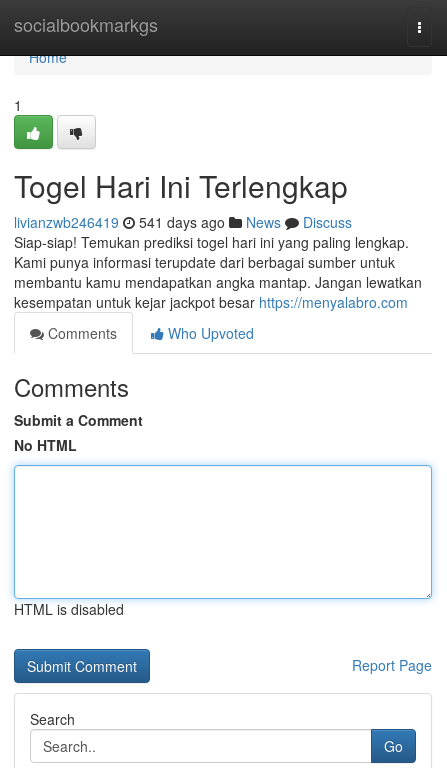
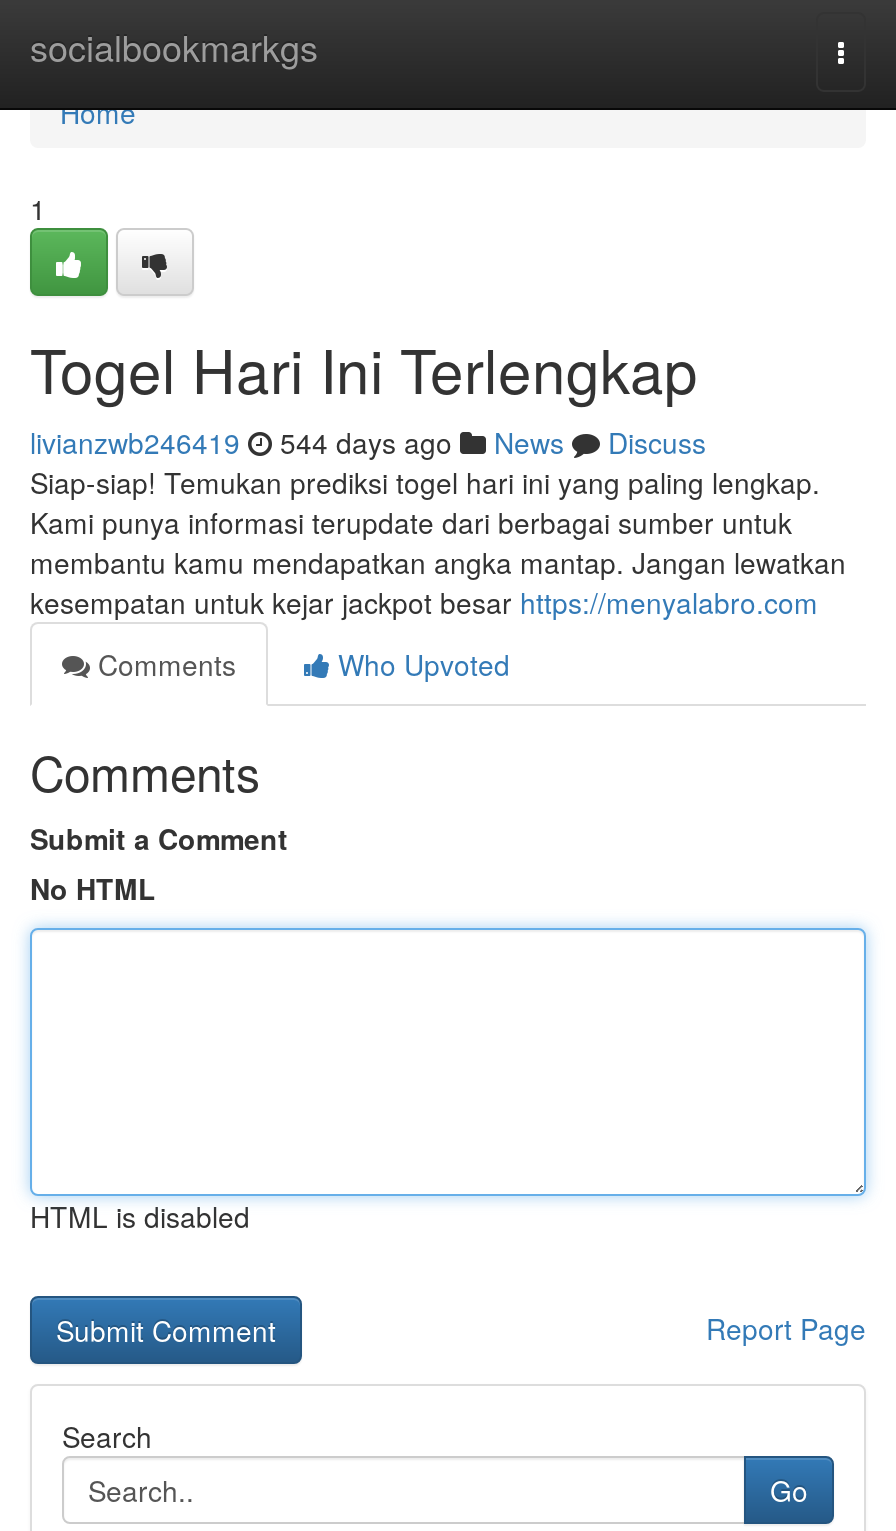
- livianzwb246419 541 days ago News Discuss
+ livianzwb246419 544 days ago News Discuss
